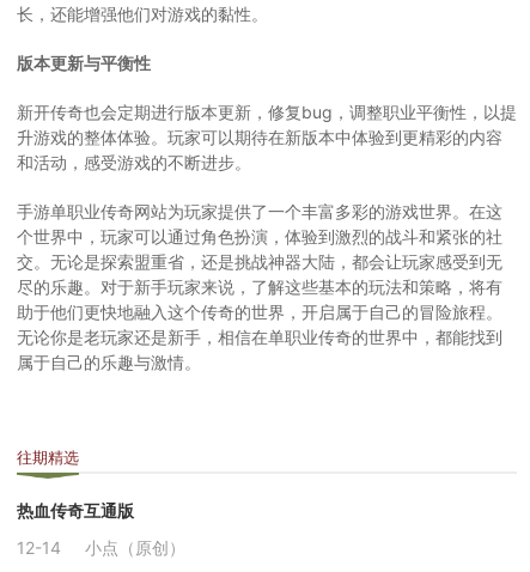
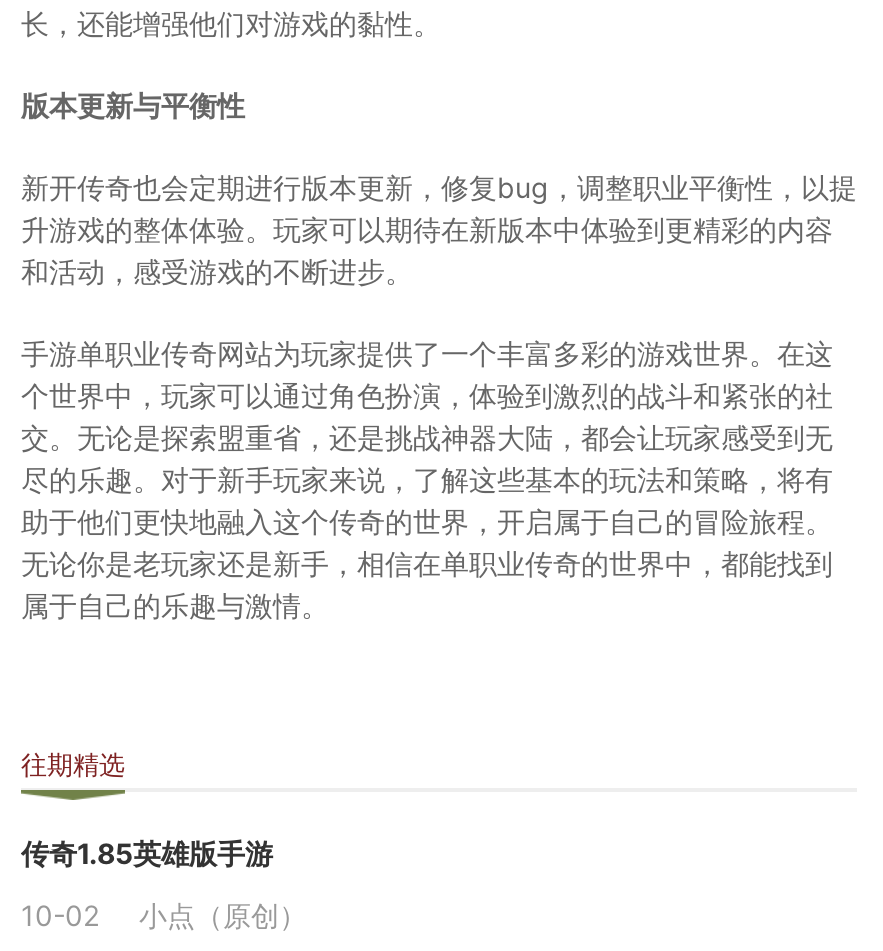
- 热血传奇互通版
+ 传奇1.85英雄版手游

- 12-14 小点（原创）
+ 10-02 小点（原创）
